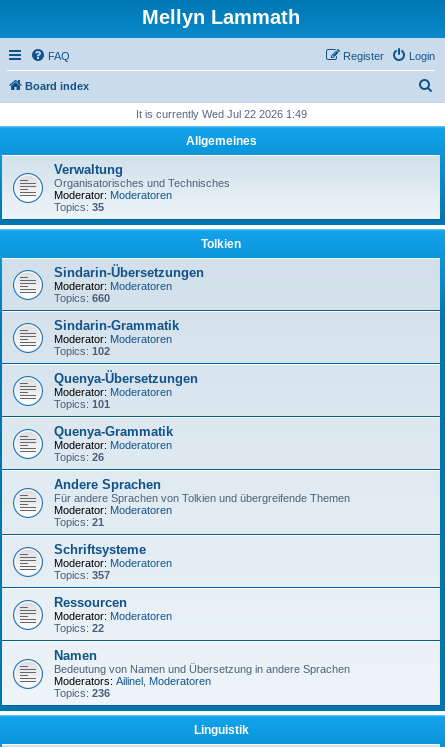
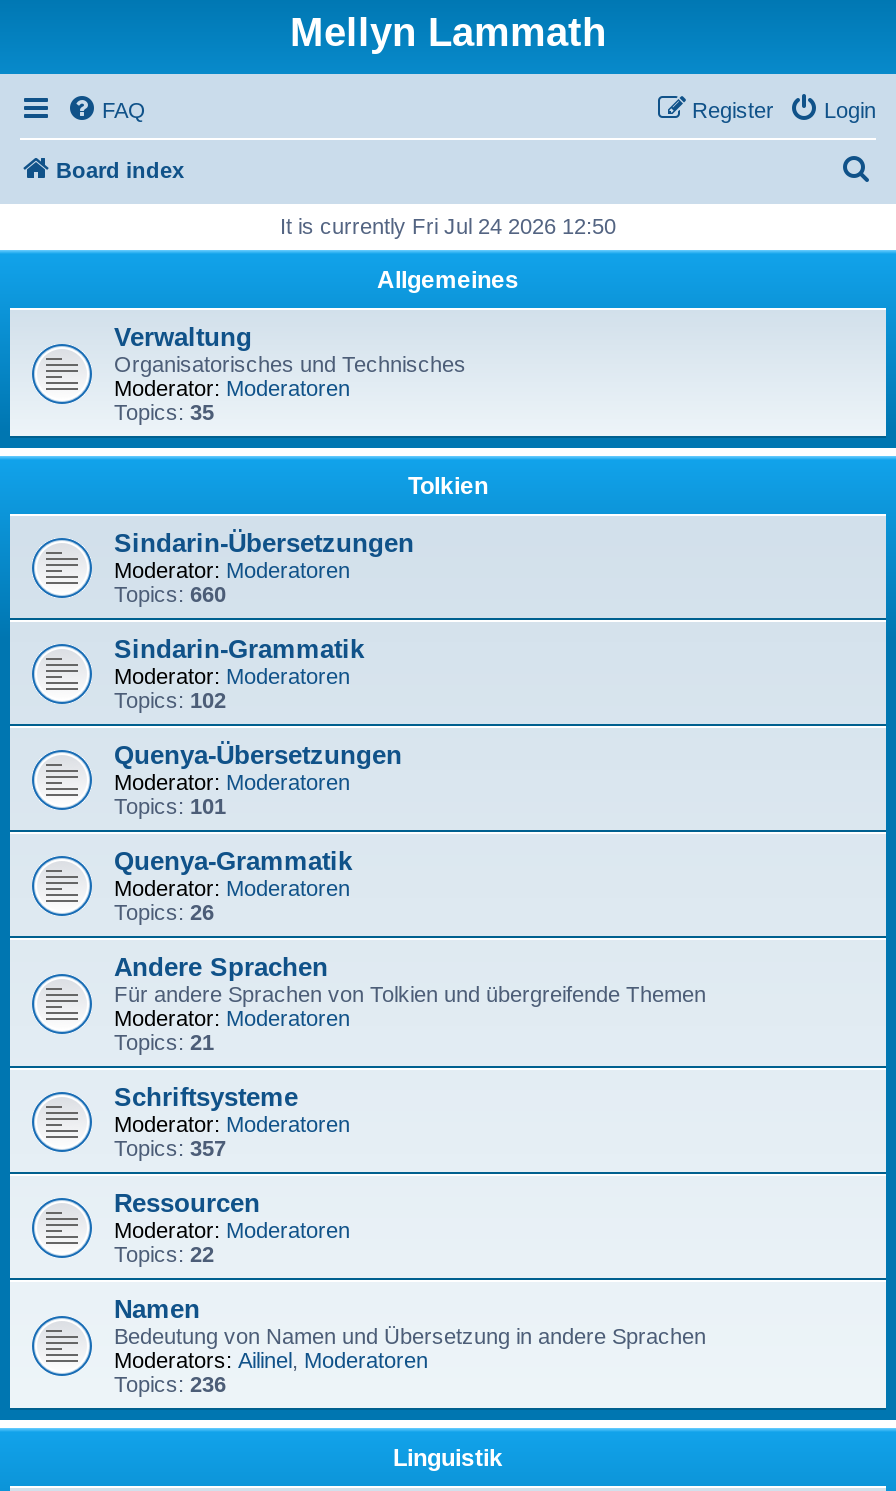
- It is currently Wed Jul 22 2026 1:49
+ It is currently Fri Jul 24 2026 12:50
